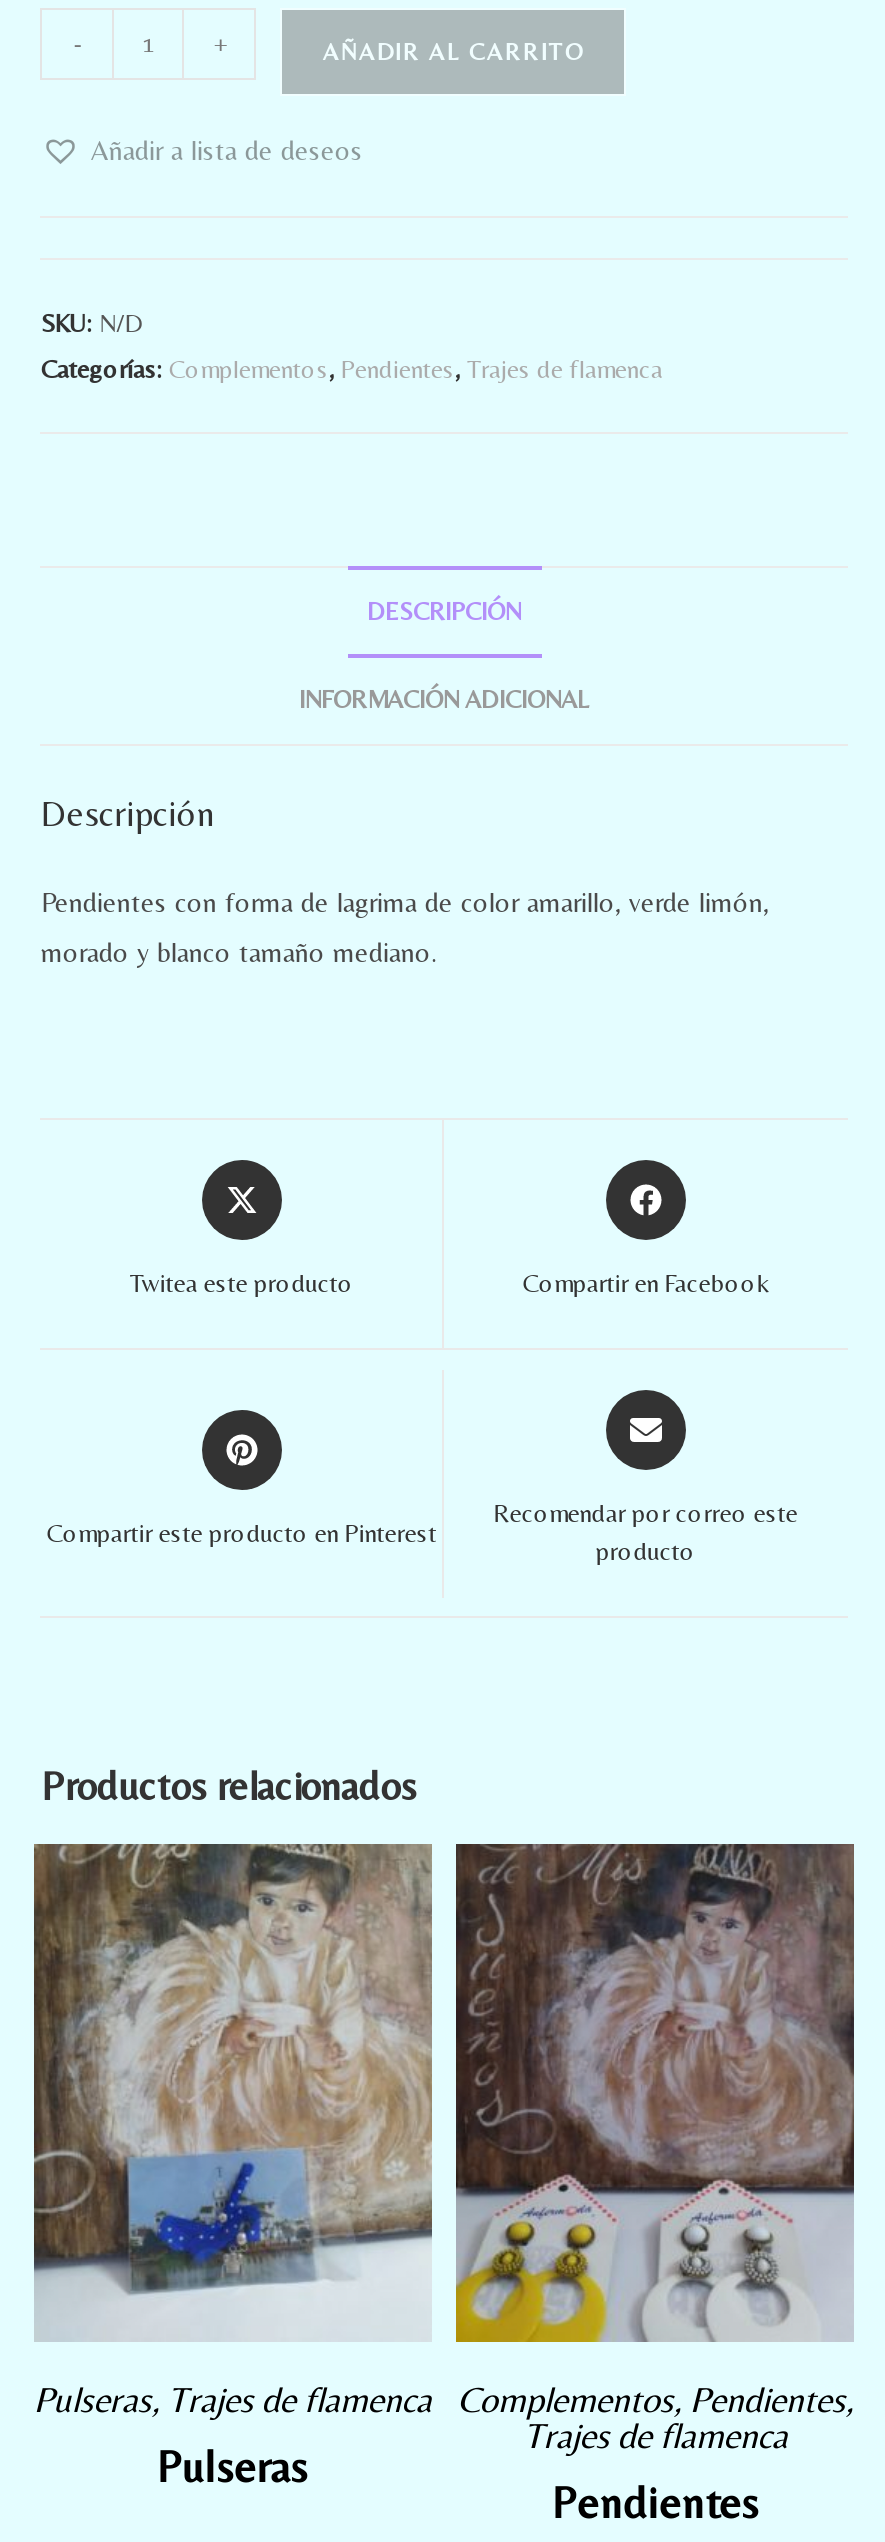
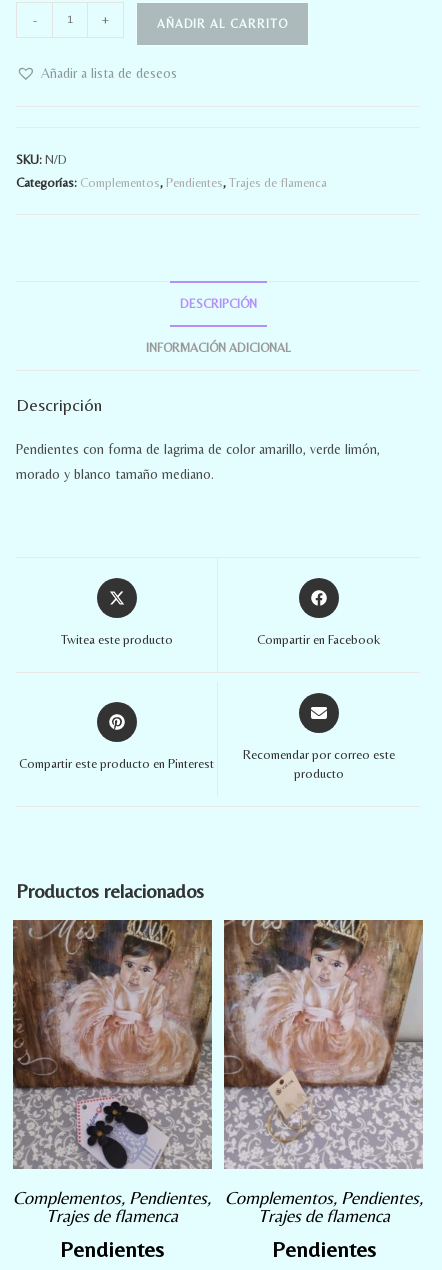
- [image]
+ [image]

- [image]
- Pulseras, Trajes de flamenca
- Pulseras
+ [image]
+ Complementos, Pendientes,
+ Trajes de flamenca
+ Pendientes
